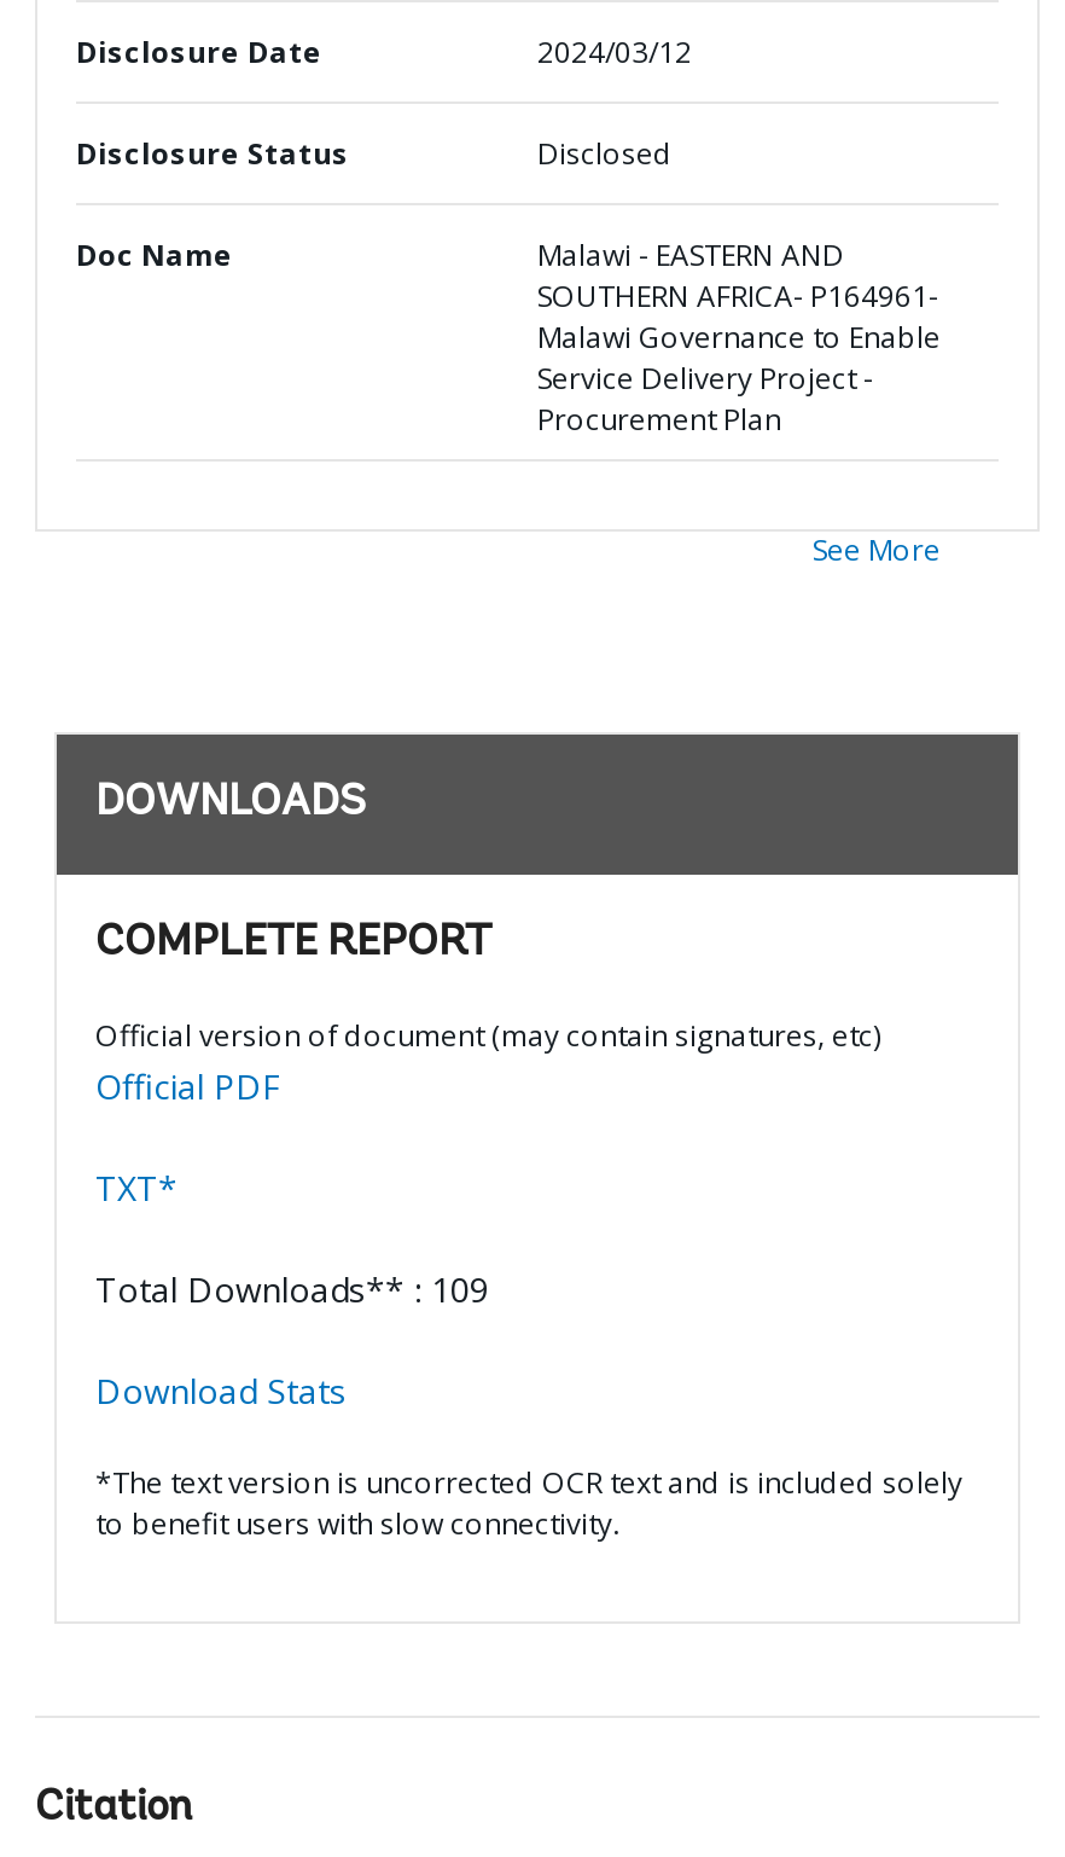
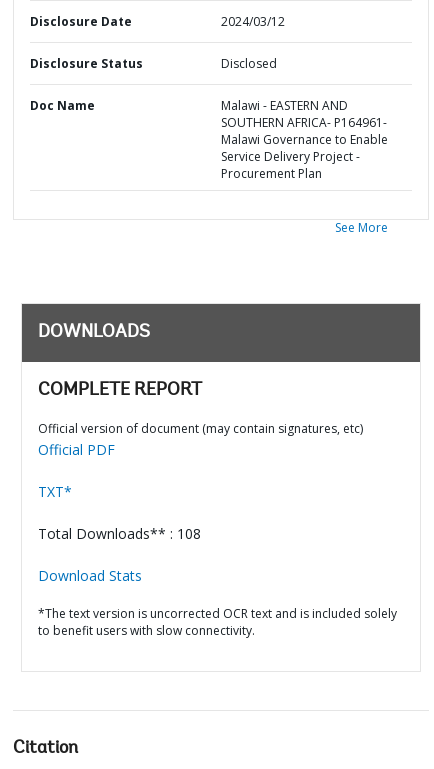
- Total Downloads** : 109
+ Total Downloads** : 108
